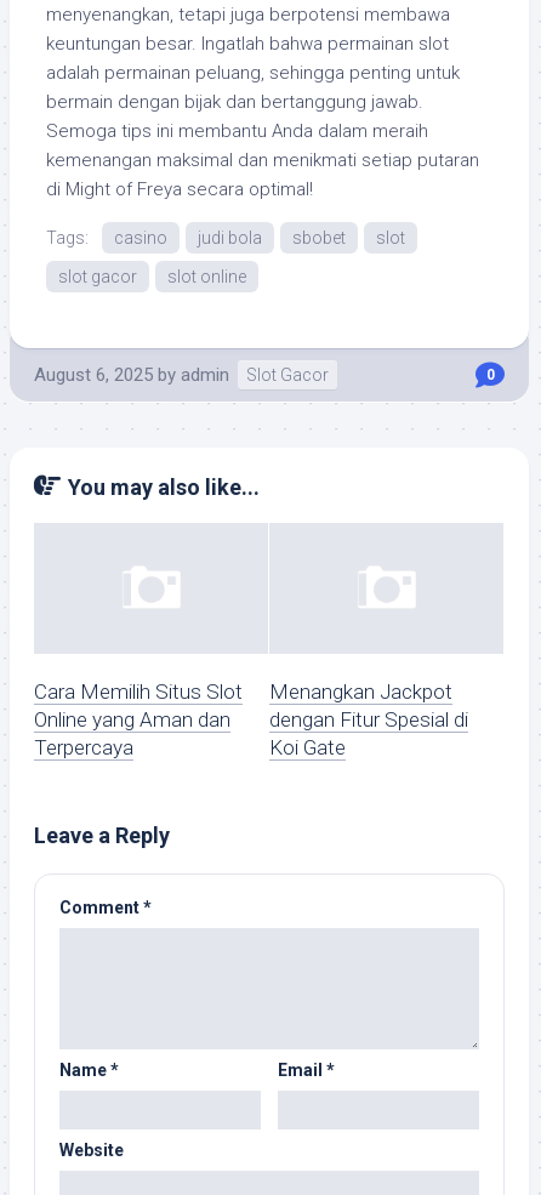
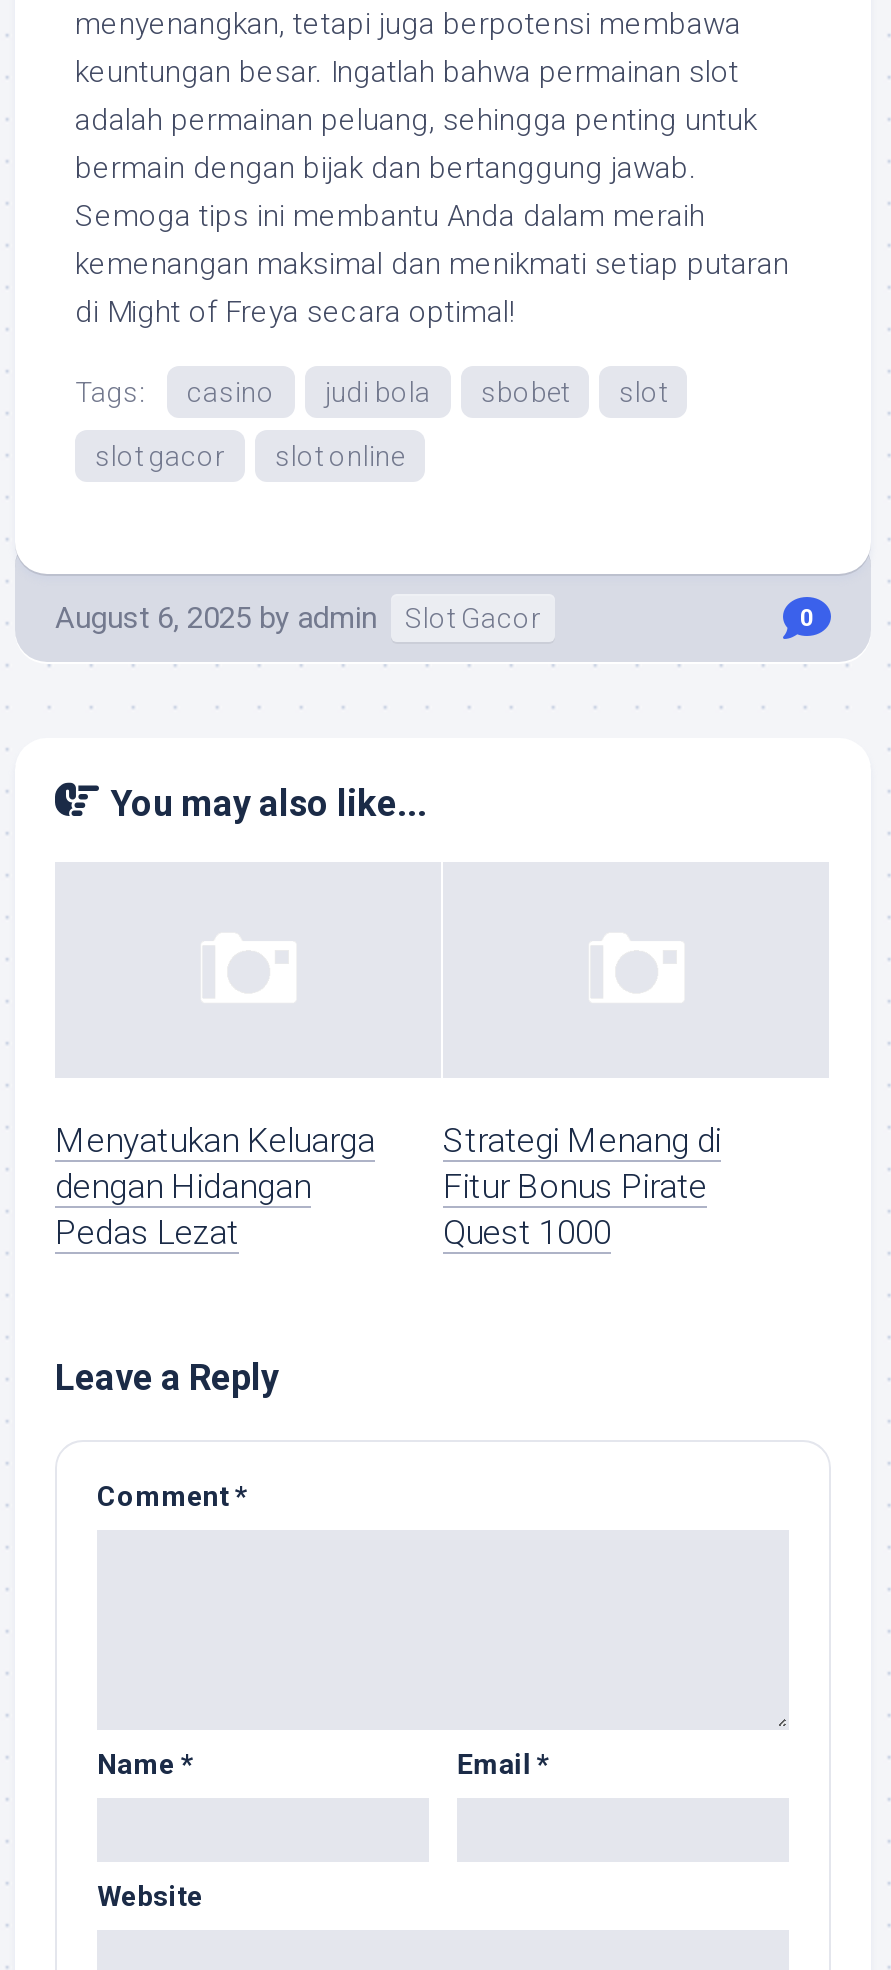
- Cara Memilih Situs Slot
- Online yang Aman dan
- Terpercaya
+ Menyatukan Keluarga
+ dengan Hidangan
+ Pedas Lezat

- Menangkan Jackpot
- dengan Fitur Spesial di
- Koi Gate
+ Strategi Menang di
+ Fitur Bonus Pirate
+ Quest 1000
